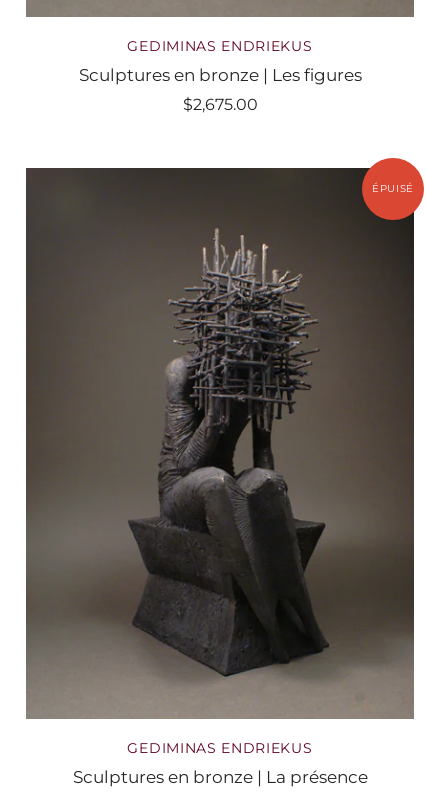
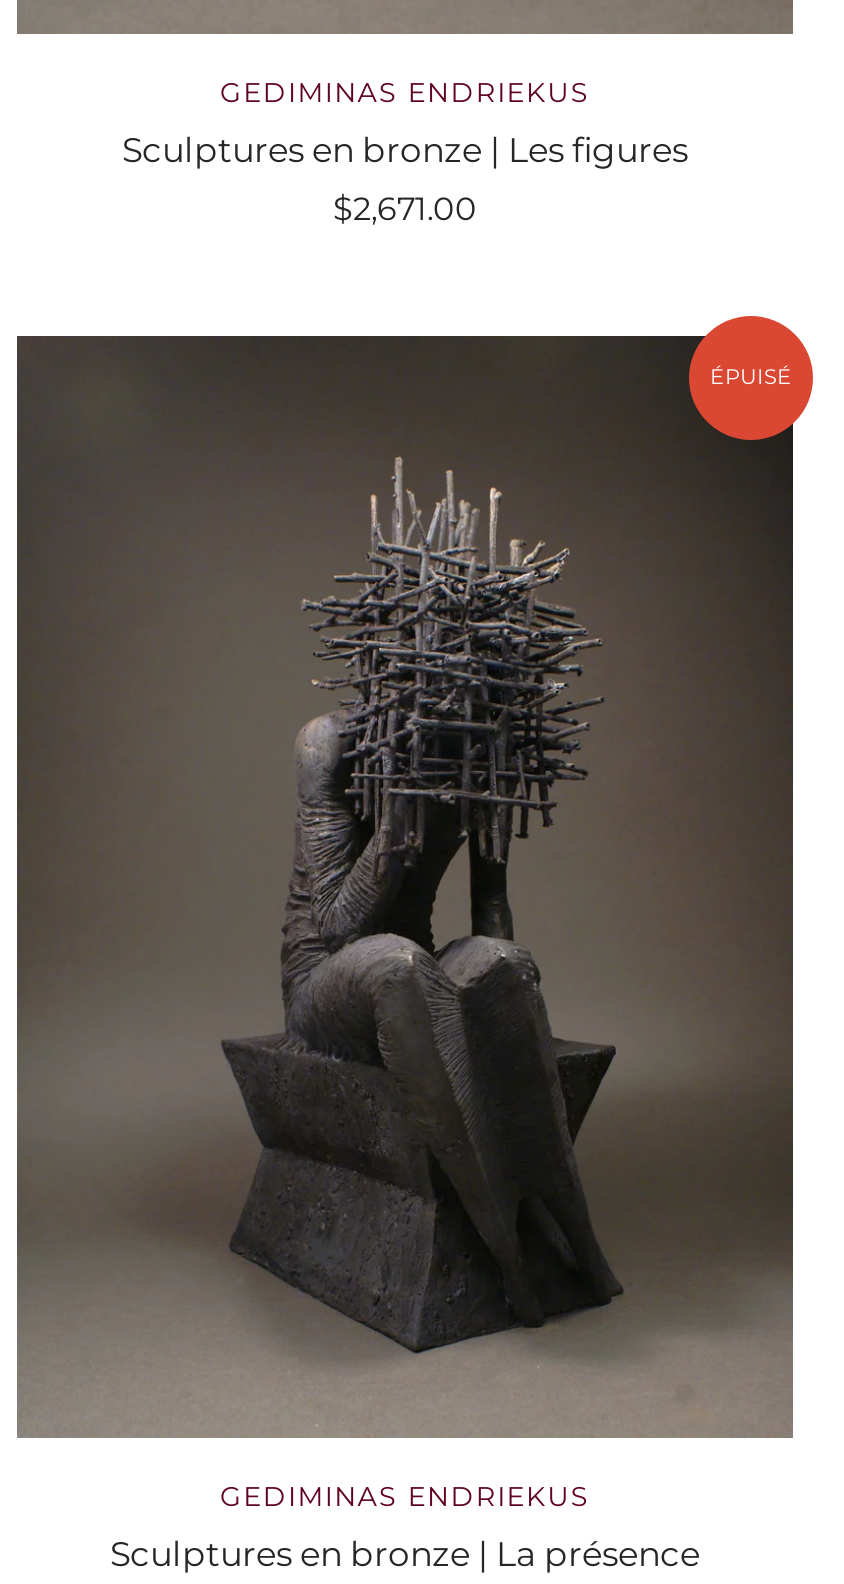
- $2,675.00
+ $2,671.00
